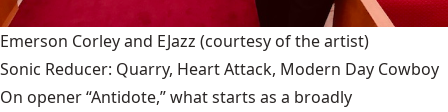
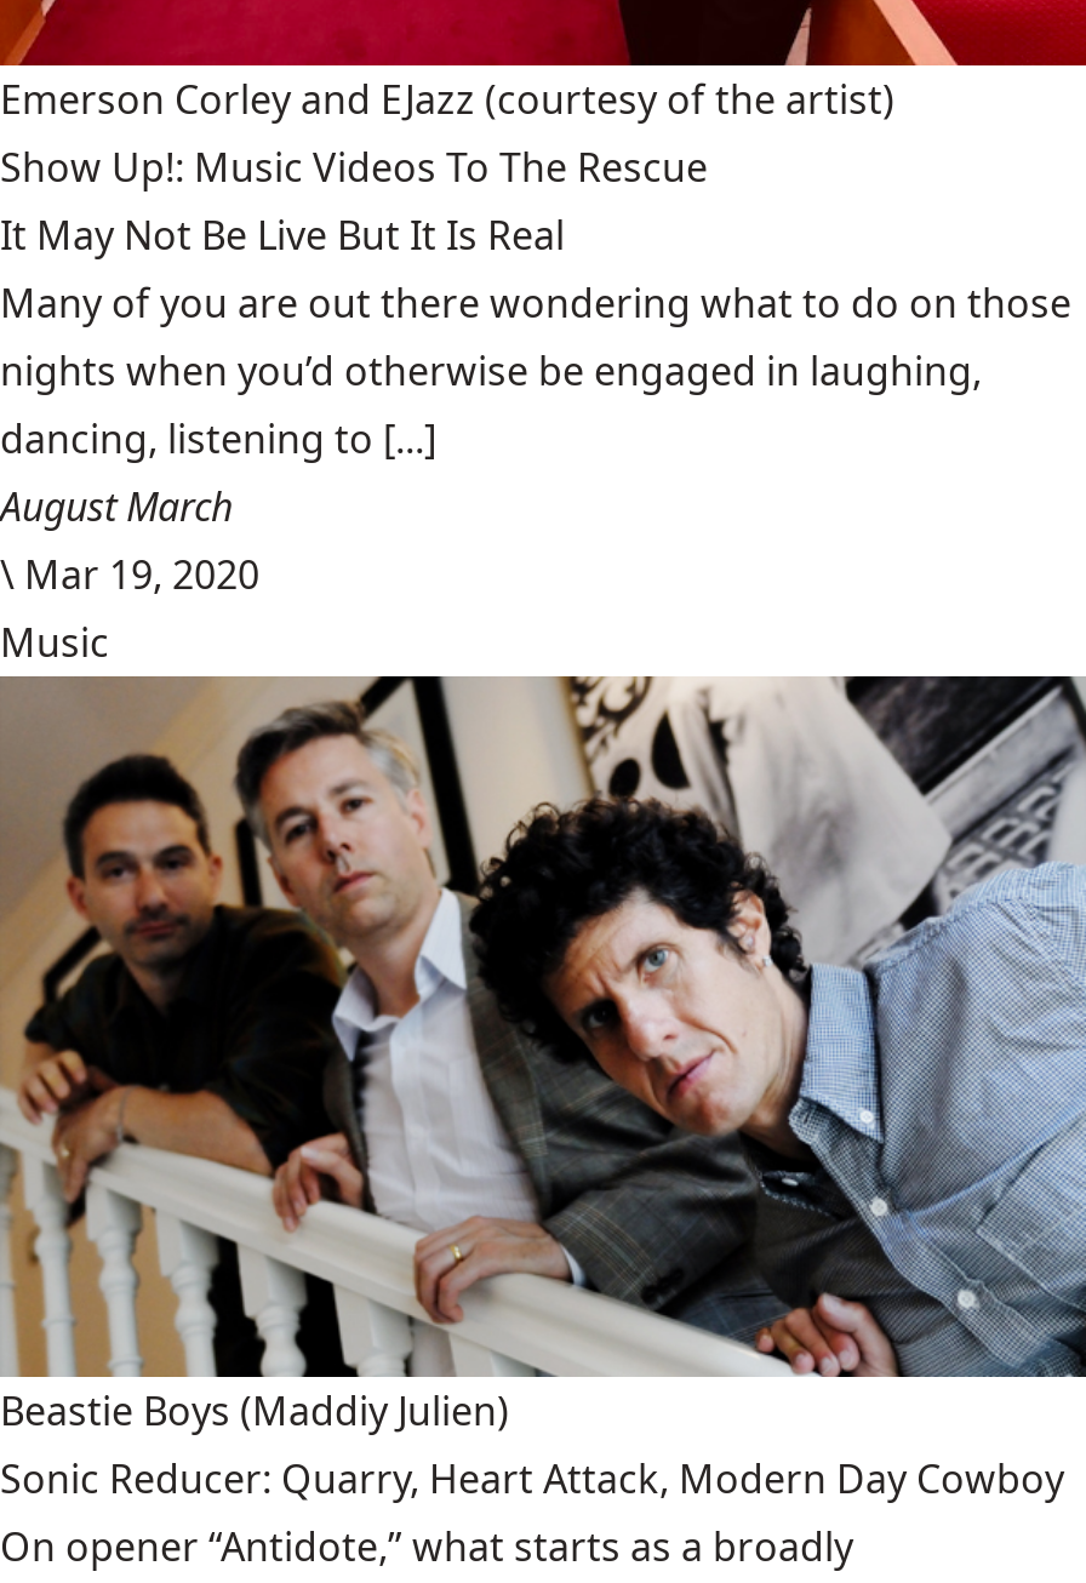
+ Show Up!: Music Videos To The Rescue
+ It May Not Be Live But It Is Real
+ Many of you are out there wondering what to do on those
+ nights when you’d otherwise be engaged in laughing,
+ dancing, listening to [...]
+ August March
+ \ Mar 19, 2020
+ Music

+ [image]
+ Beastie Boys (Maddiy Julien)
